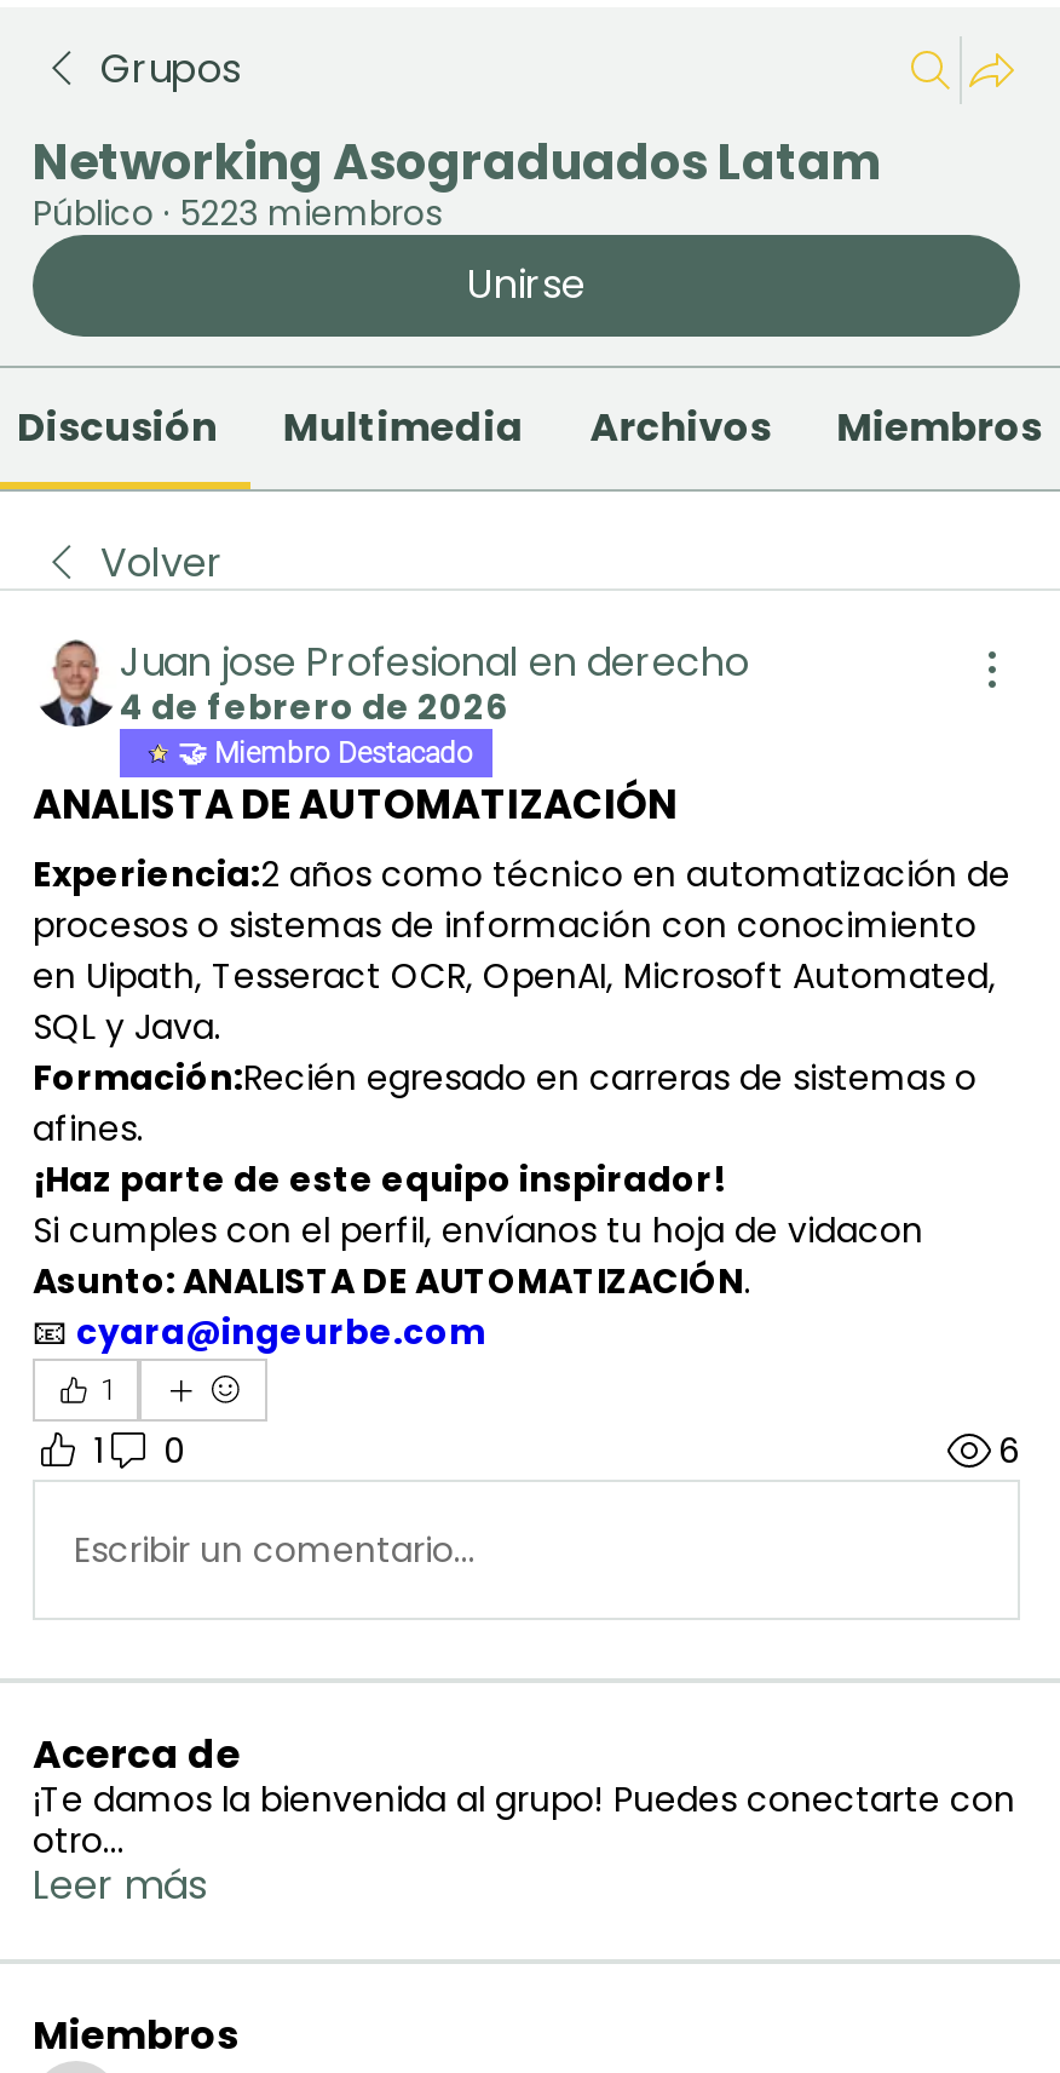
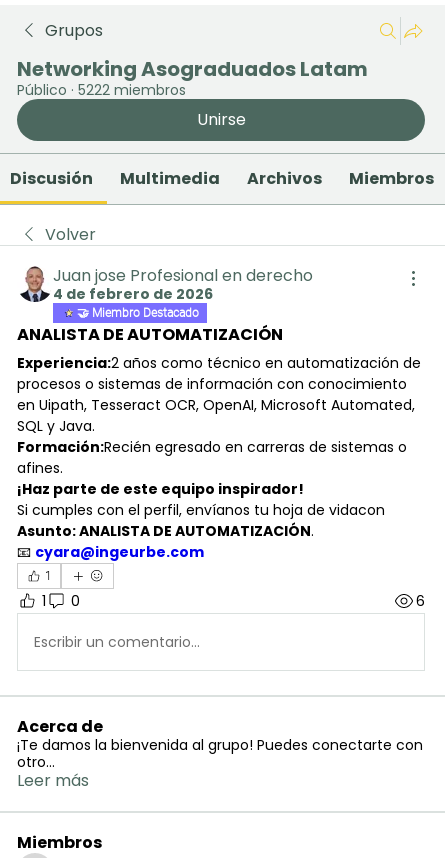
- Público · 5223 miembros
+ Público · 5222 miembros
